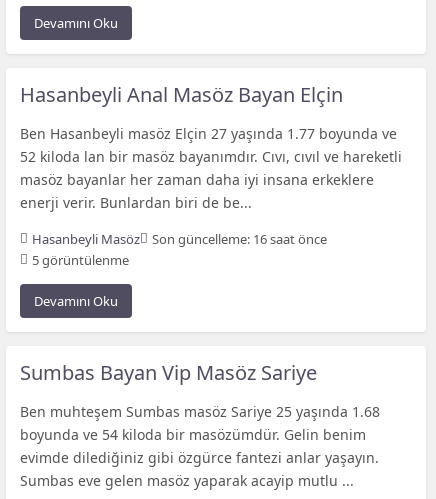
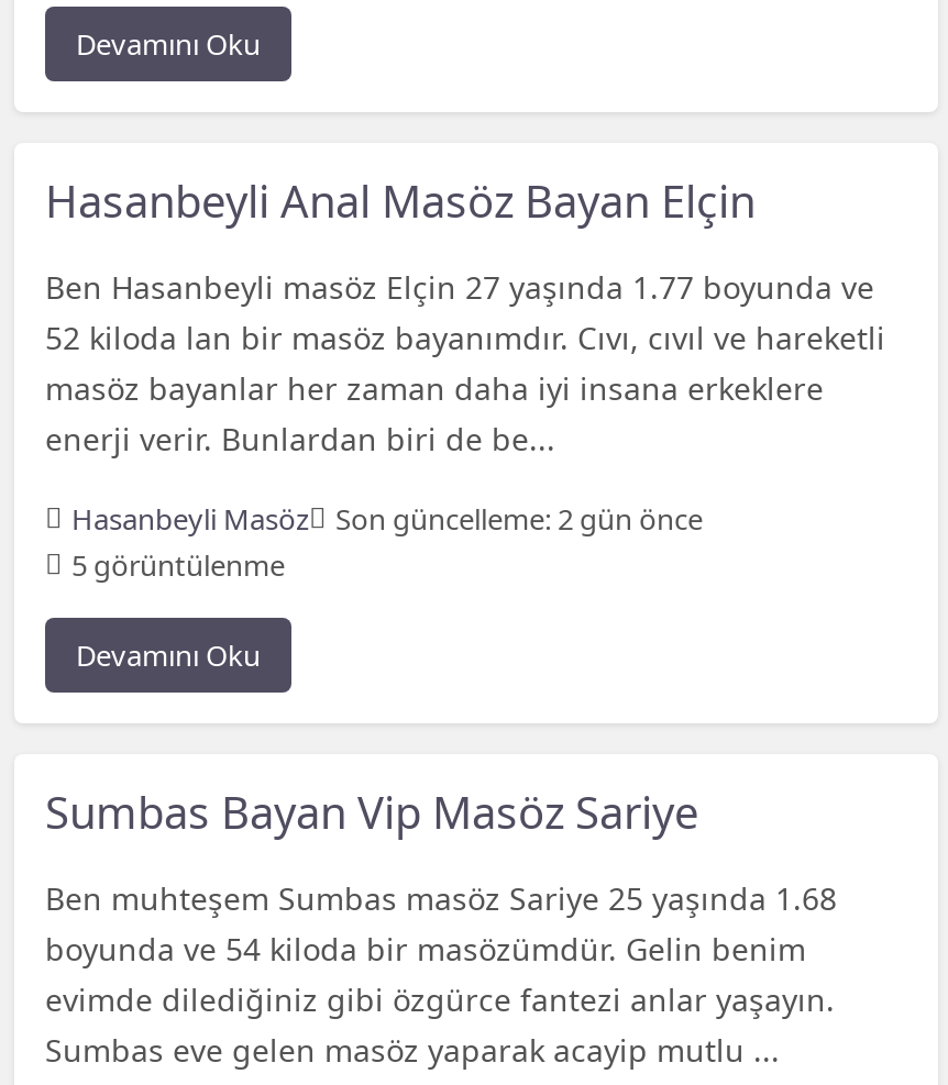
- Son güncelleme: 16 saat önce
+ Son güncelleme: 2 gün önce
